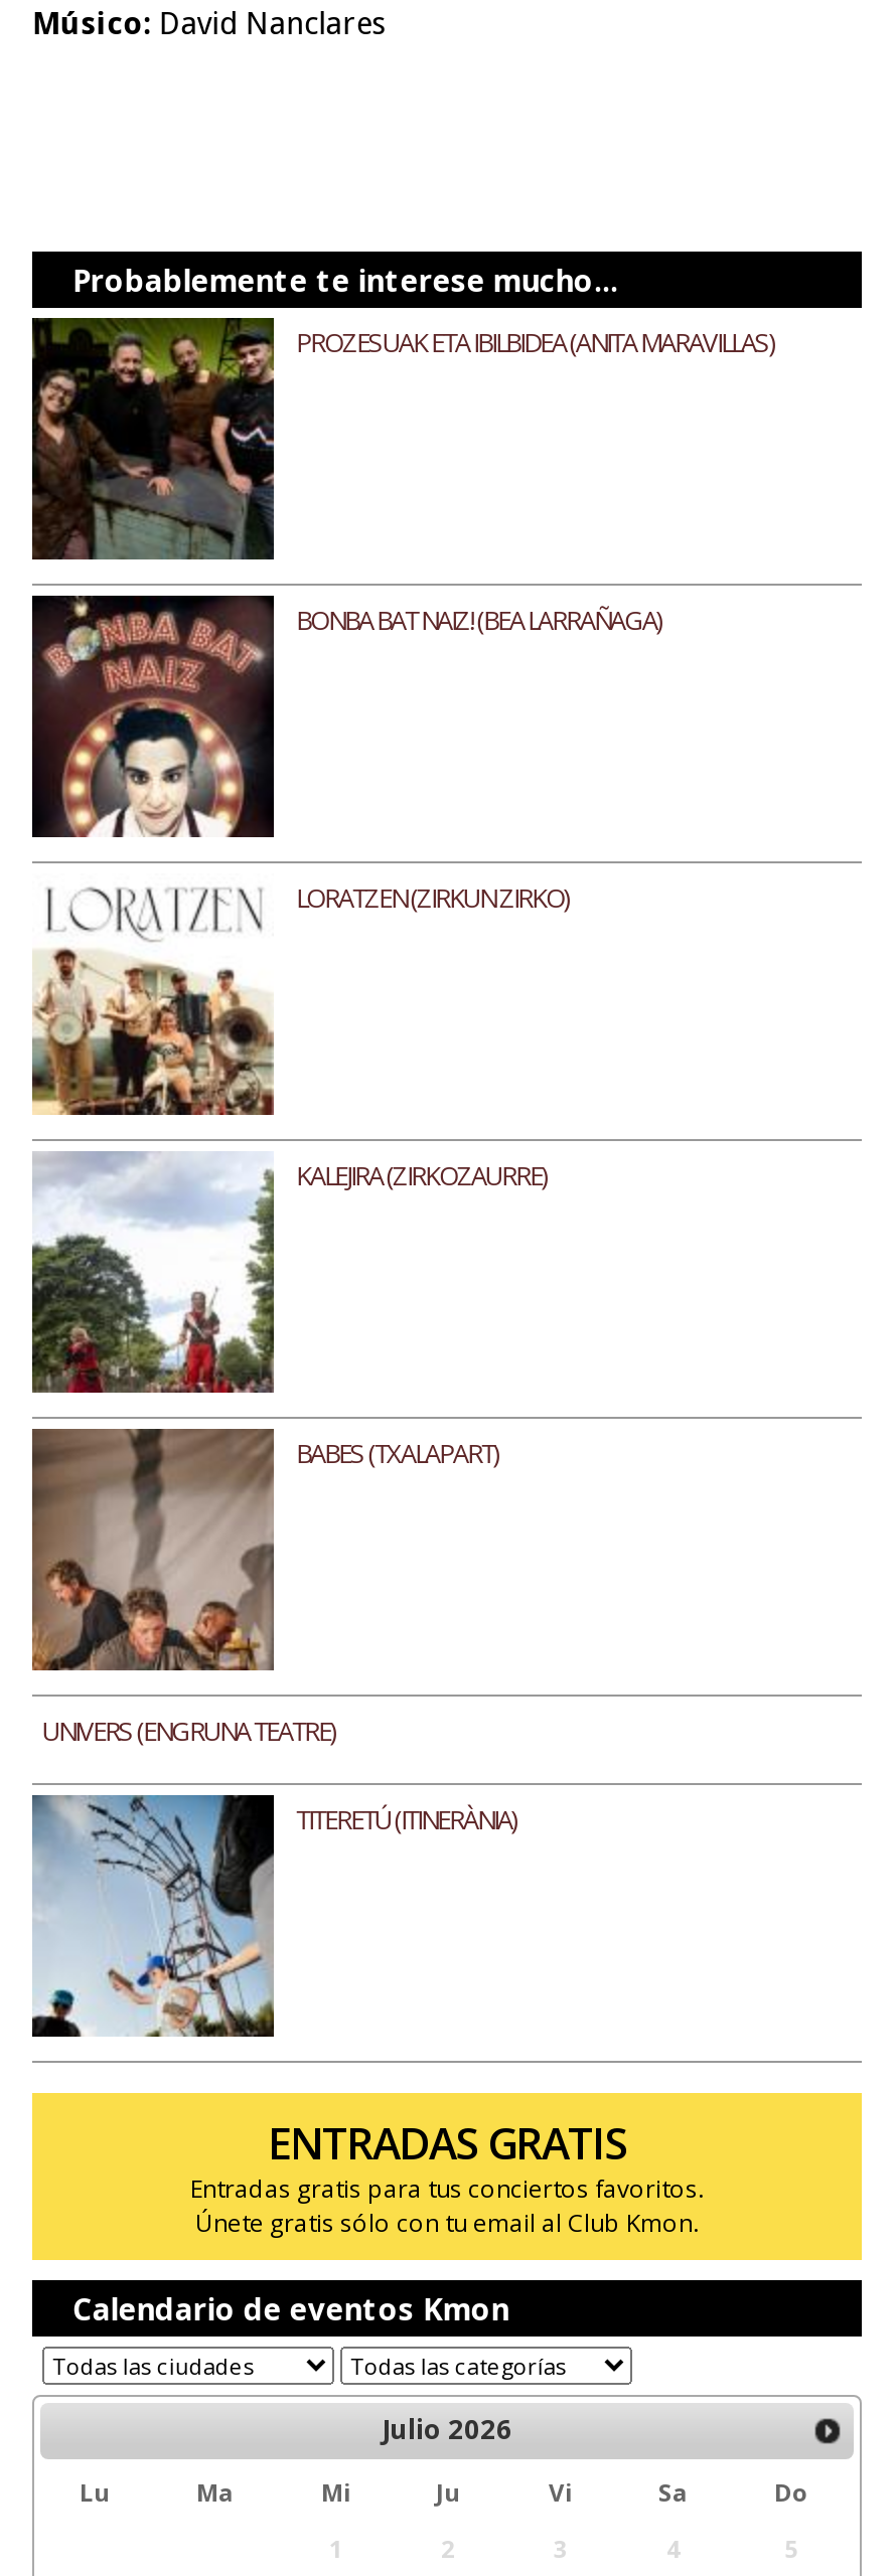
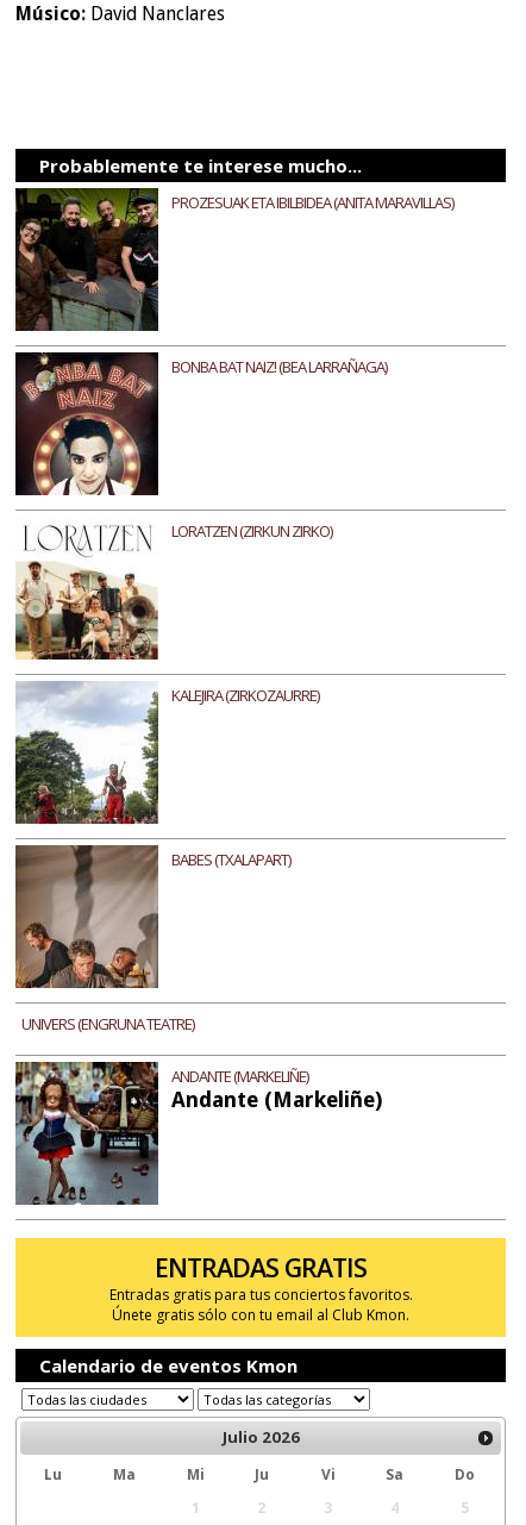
- [image]
- TITERETÚ (ITINERÀNIA)
+ [image]
+ ANDANTE (MARKELIÑE)
+ Andante (Markeliñe)
